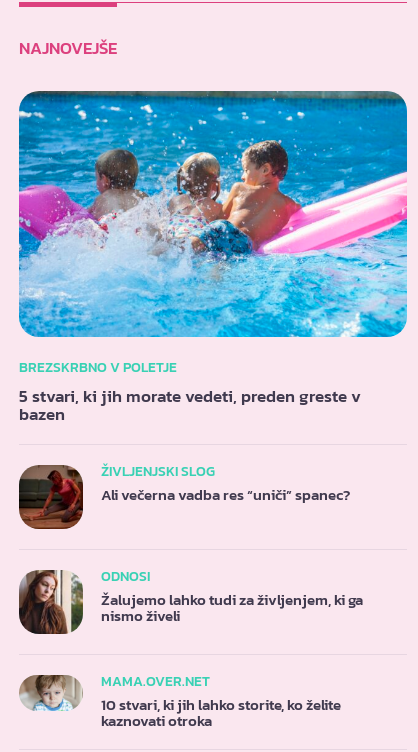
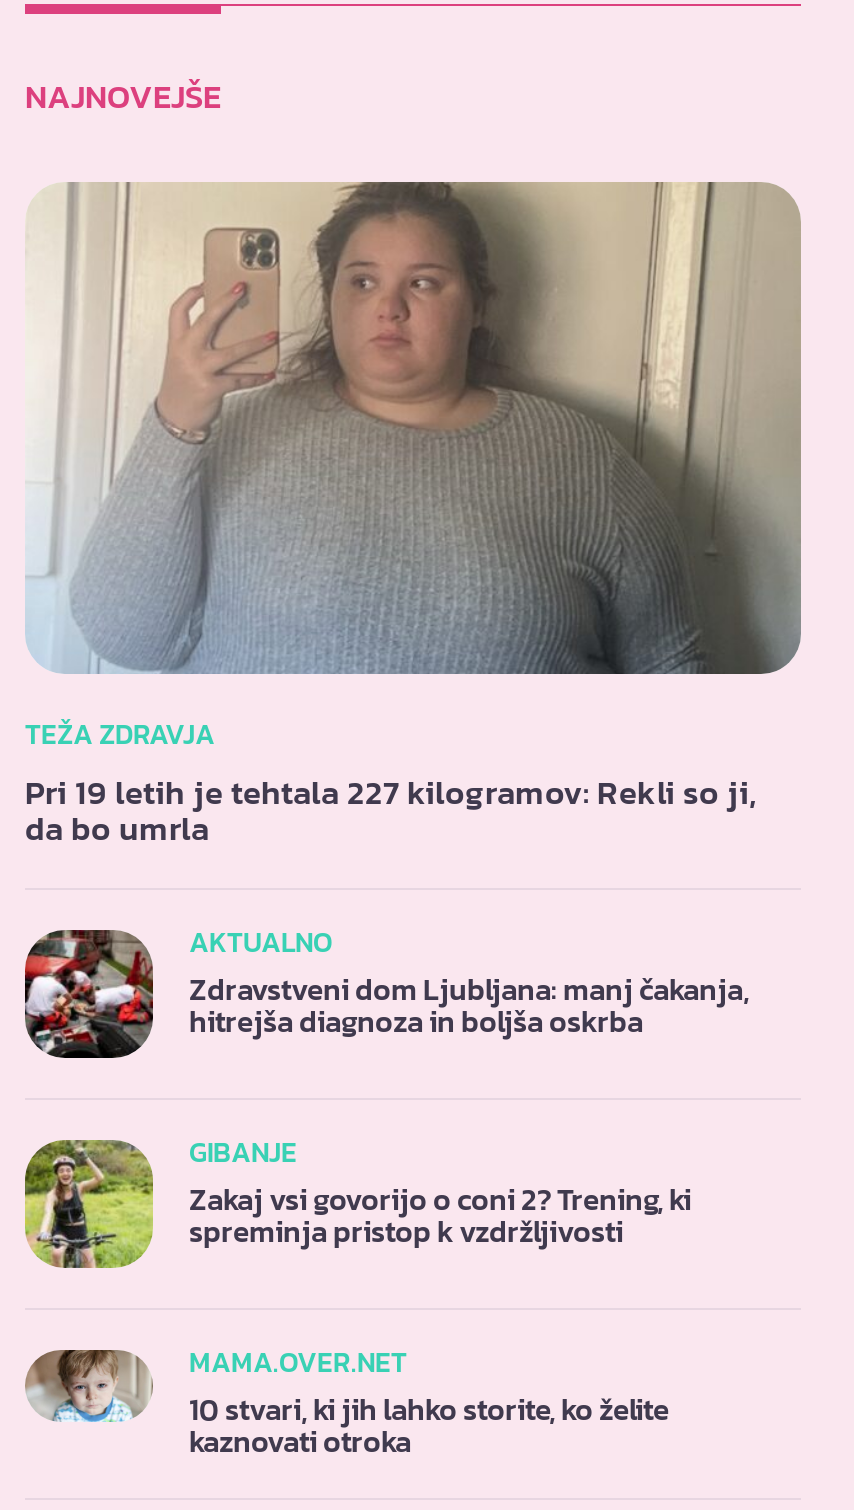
- [image]
- BREZSKRBNO V POLETJE
- 5 stvari, ki jih morate vedeti, preden greste v
- bazen
+ [image]
+ TEŽA ZDRAVJA
+ Pri 19 letih je tehtala 227 kilogramov: Rekli so ji,
+ da bo umrla

- [image]
- ŽIVLJENJSKI SLOG
- Ali večerna vadba res “uniči” spanec?
+ [image]
+ AKTUALNO
+ Zdravstveni dom Ljubljana: manj čakanja,
+ hitrejša diagnoza in boljša oskrba

- [image]
- ODNOSI
- Žalujemo lahko tudi za življenjem, ki ga
- nismo živeli
+ [image]
+ GIBANJE
+ Zakaj vsi govorijo o coni 2? Trening, ki
+ spreminja pristop k vzdržljivosti
